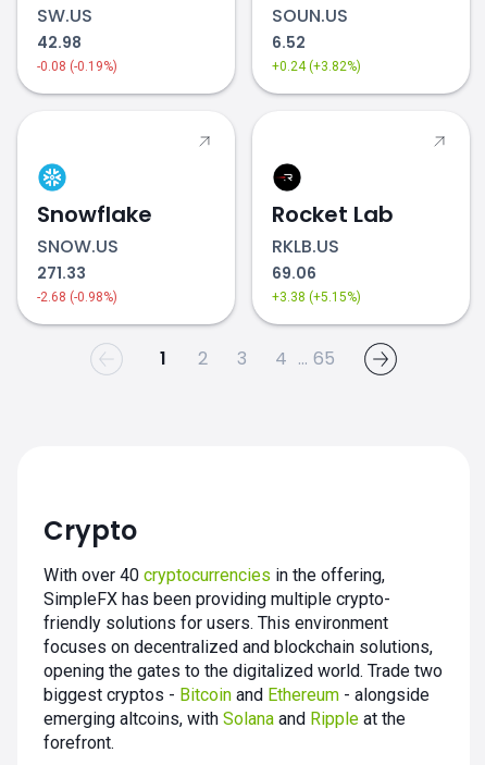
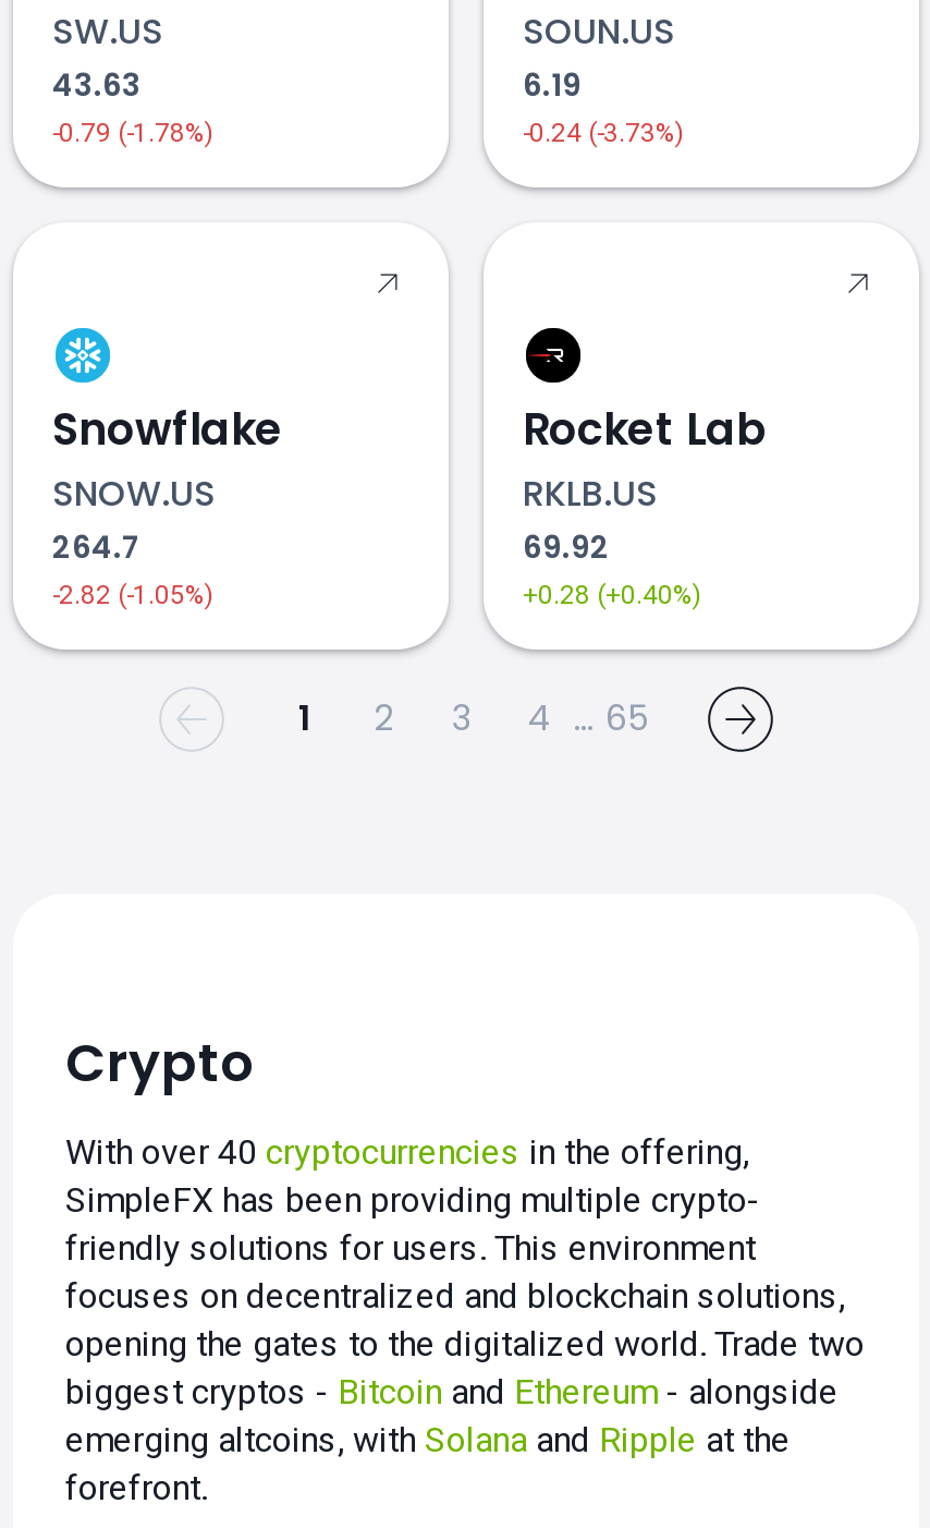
- 42.98
+ 43.63

- 6.52
+ 6.19

- -0.08 (-0.19%)
+ -0.79 (-1.78%)

- +0.24 (+3.82%)
+ -0.24 (-3.73%)

- 271.33
+ 264.7

- 69.06
+ 69.92

- -2.68 (-0.98%)
+ -2.82 (-1.05%)

- +3.38 (+5.15%)
+ +0.28 (+0.40%)
